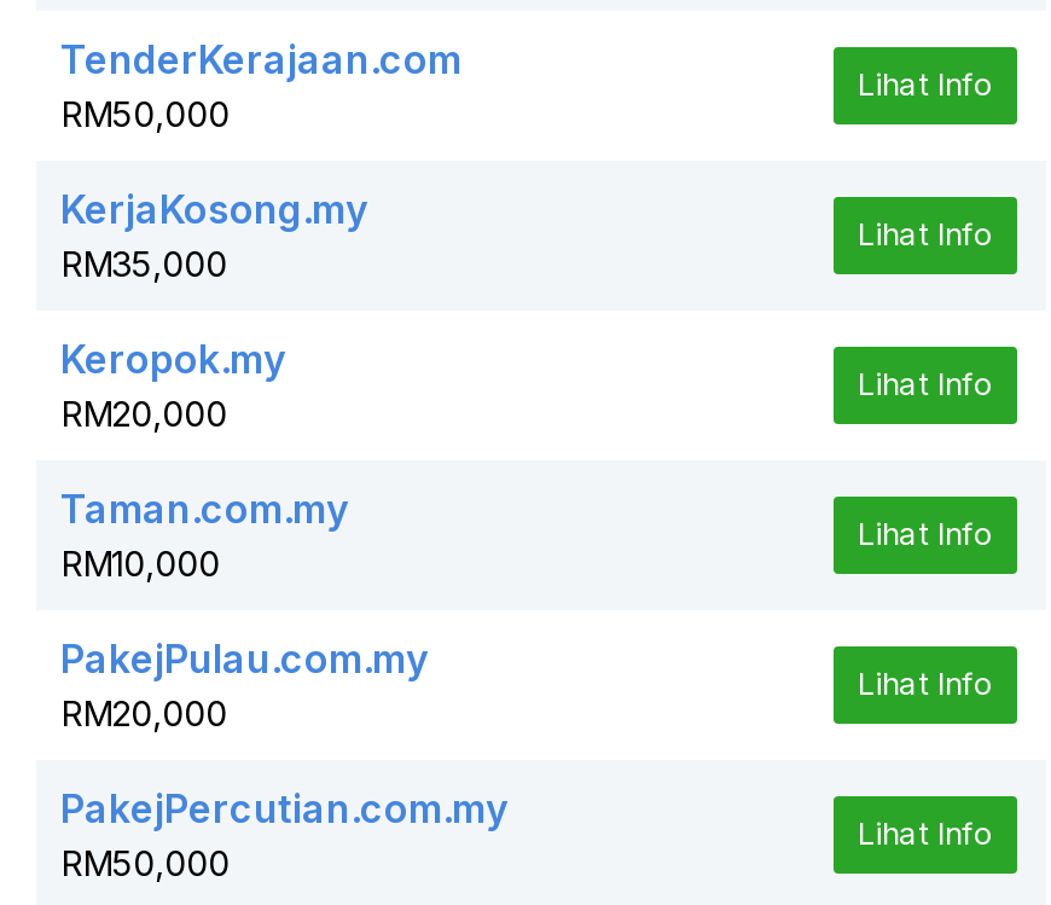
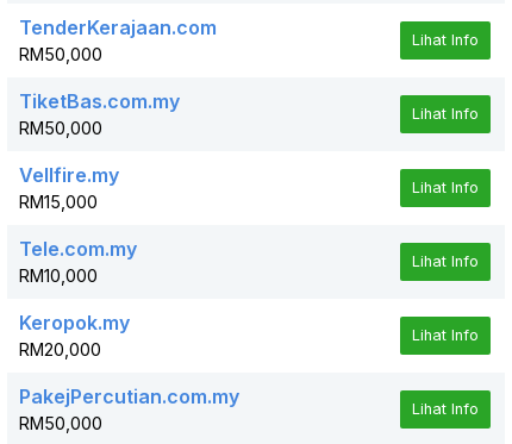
- KerjaKosong.my
- RM35,000
+ TiketBas.com.my
+ RM50,000

- Keropok.my
- RM20,000
+ Vellfire.my
+ RM15,000

- Taman.com.my
+ Tele.com.my

- PakejPulau.com.my
+ Keropok.my
